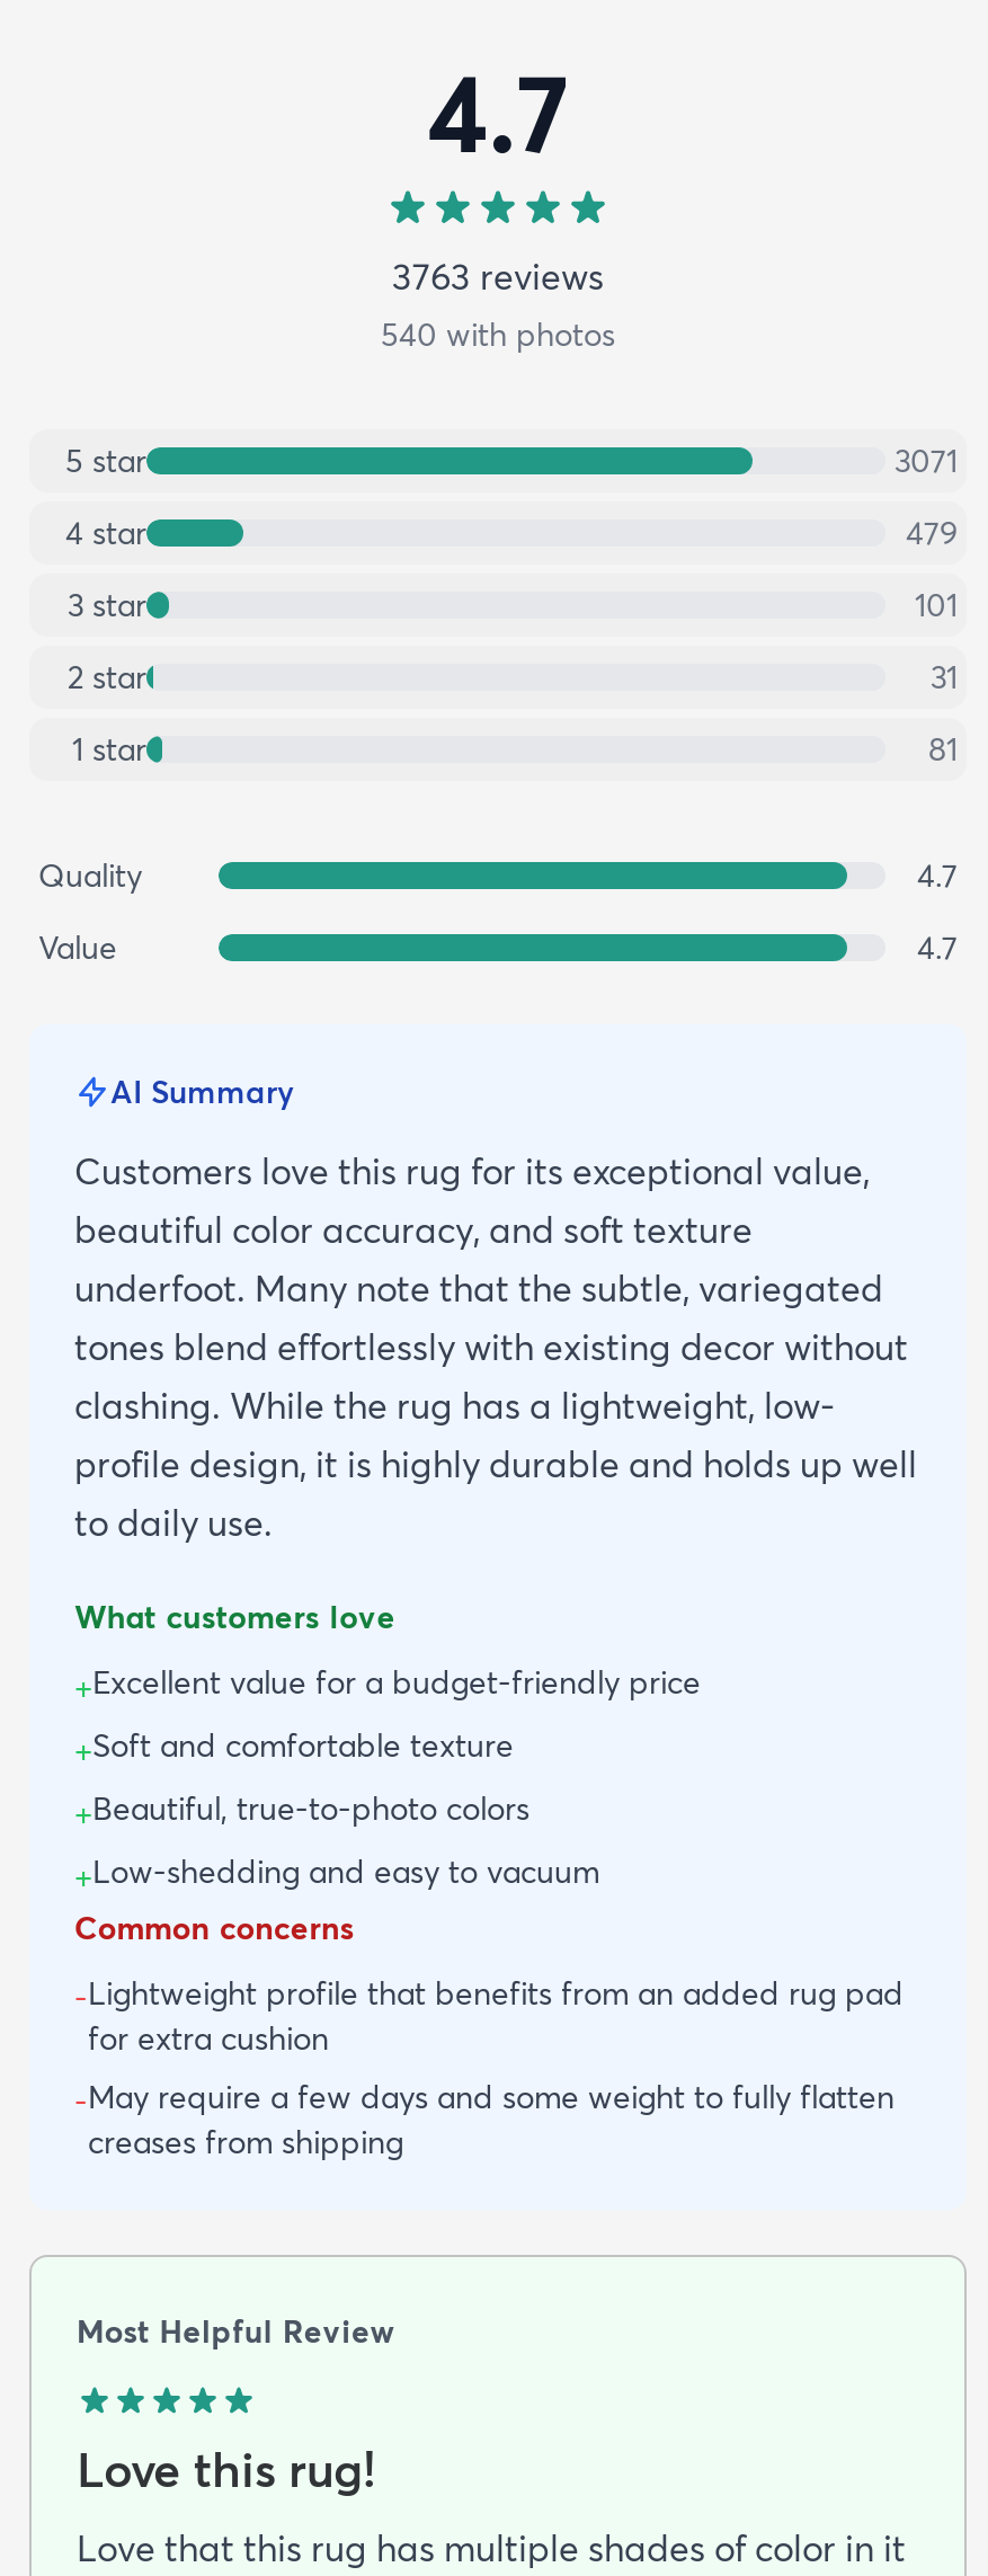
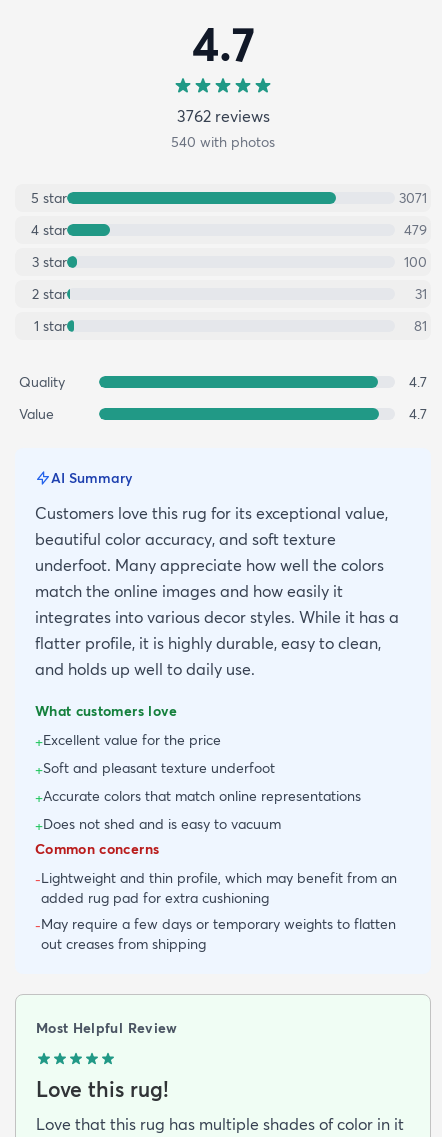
- 3763 reviews
+ 3762 reviews

- 101
+ 100

- underfoot. Many note that the subtle, variegated
- tones blend effortlessly with existing decor without
- clashing. While the rug has a lightweight, low-
- profile design, it is highly durable and holds up well
- to daily use.
+ underfoot. Many appreciate how well the colors
+ match the online images and how easily it
+ integrates into various decor styles. While it has a
+ flatter profile, it is highly durable, easy to clean,
+ and holds up well to daily use.

- +Excellent value for a budget-friendly price
- +Soft and comfortable texture
- +Beautiful, true-to-photo colors
- +Low-shedding and easy to vacuum
+ +Excellent value for the price
+ +Soft and pleasant texture underfoot
+ +Accurate colors that match online representations
+ +Does not shed and is easy to vacuum

- -Lightweight profile that benefits from an added rug pad
- for extra cushion
- -May require a few days and some weight to fully flatten
- creases from shipping
+ -Lightweight and thin profile, which may benefit from an
+ added rug pad for extra cushioning
+ -May require a few days or temporary weights to flatten
+ out creases from shipping
